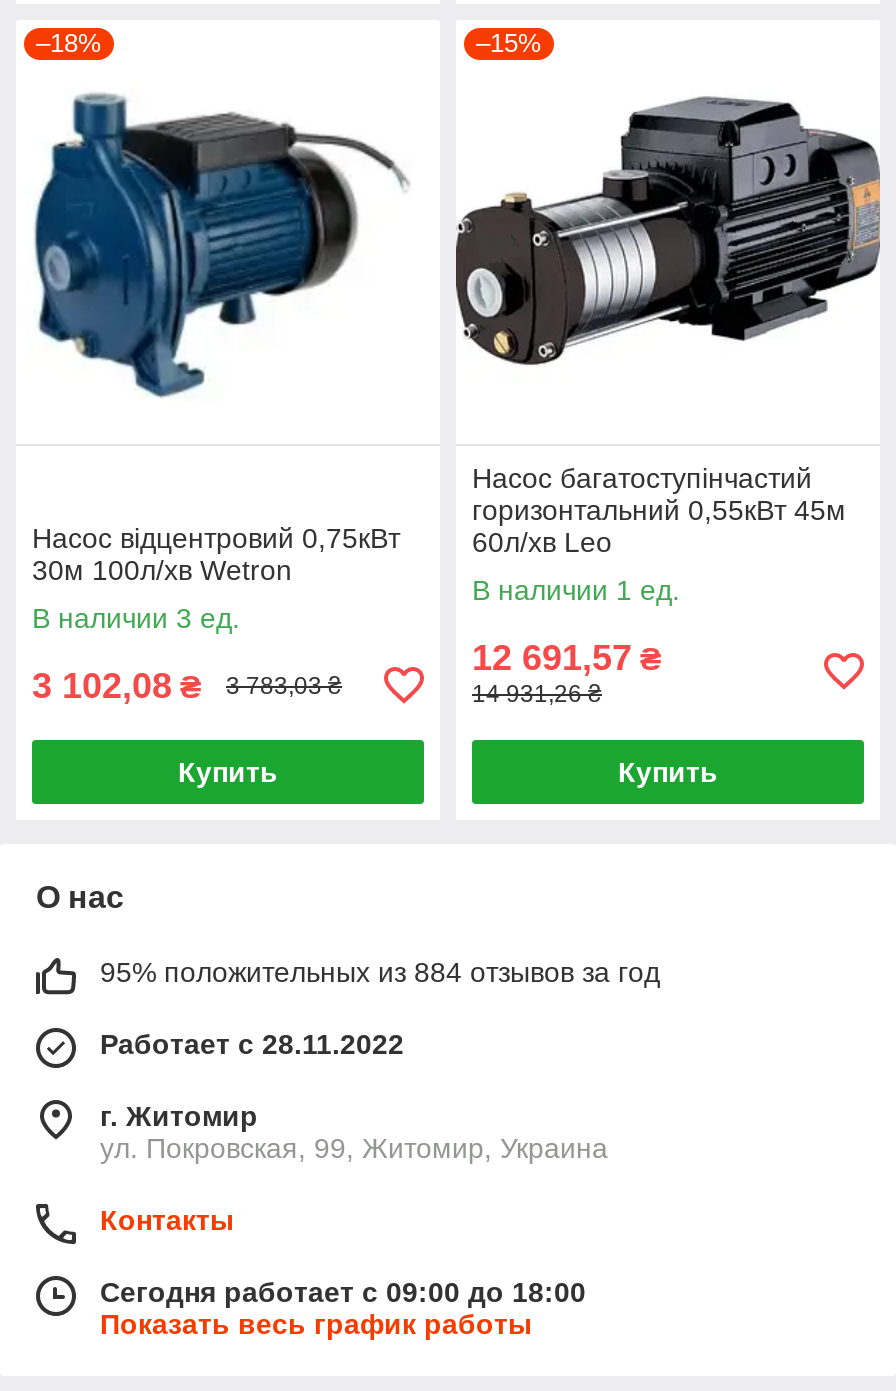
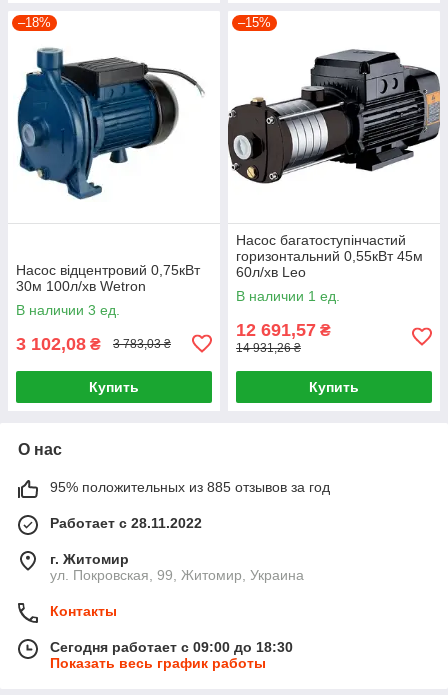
- 95% положительных из 884 отзывов за год
+ 95% положительных из 885 отзывов за год

- Сегодня работает с 09:00 до 18:00
+ Сегодня работает с 09:00 до 18:30
